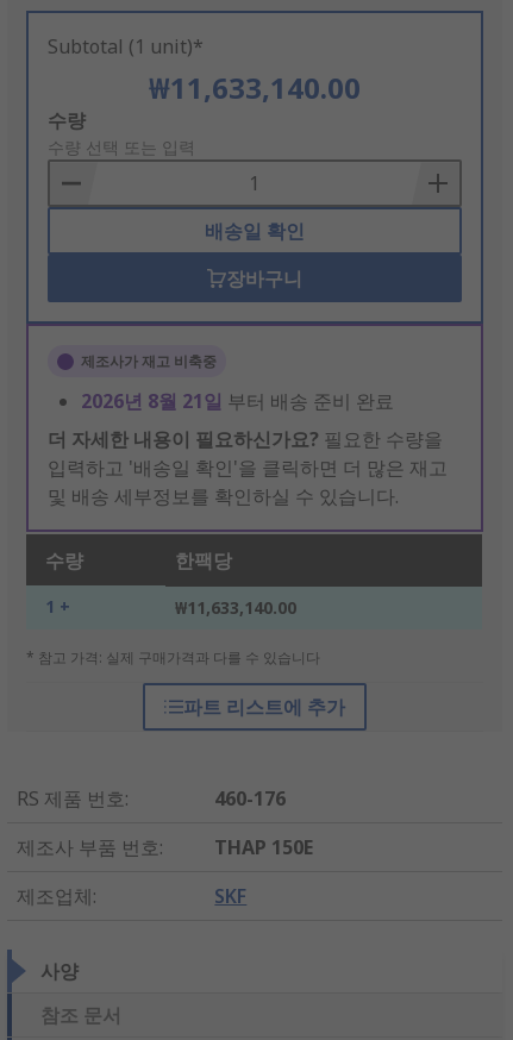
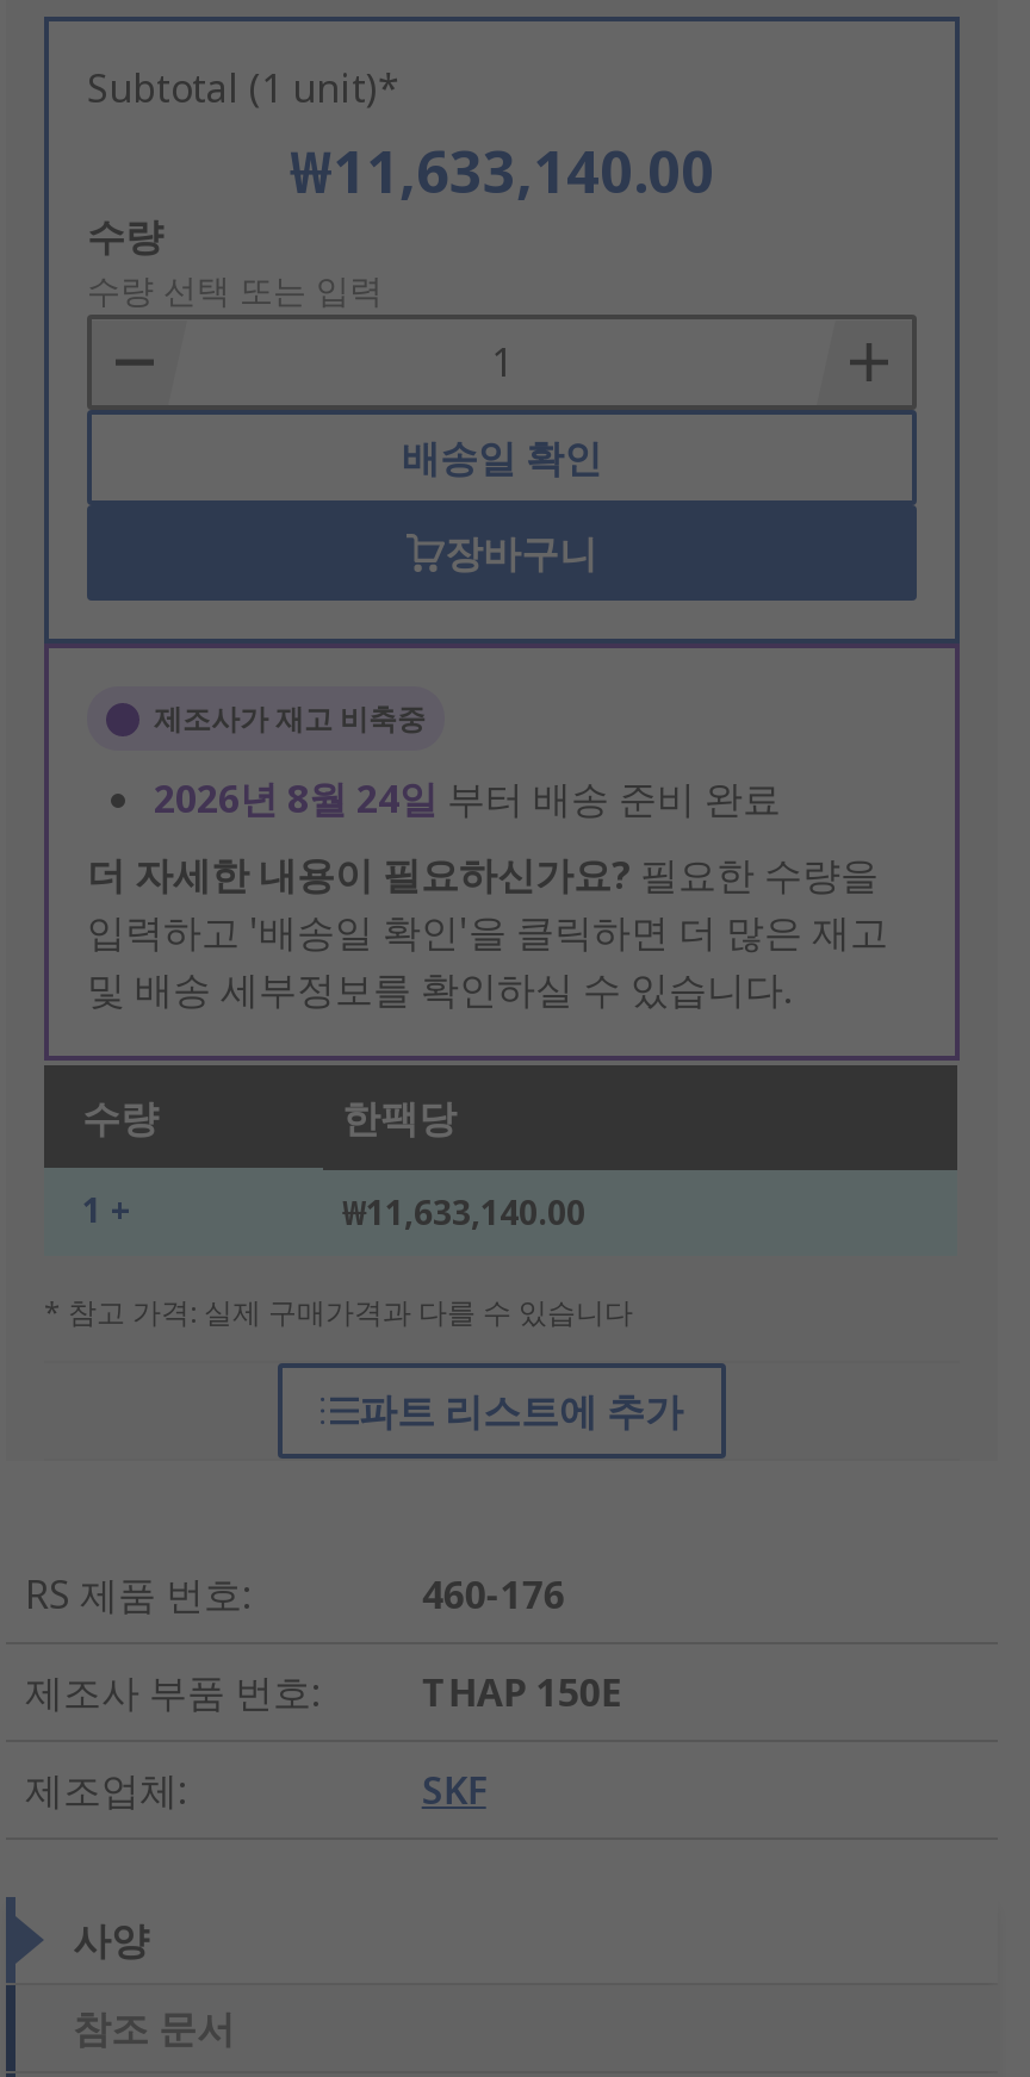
- 2026년 8월 21일 부터 배송 준비 완료
+ 2026년 8월 24일 부터 배송 준비 완료
